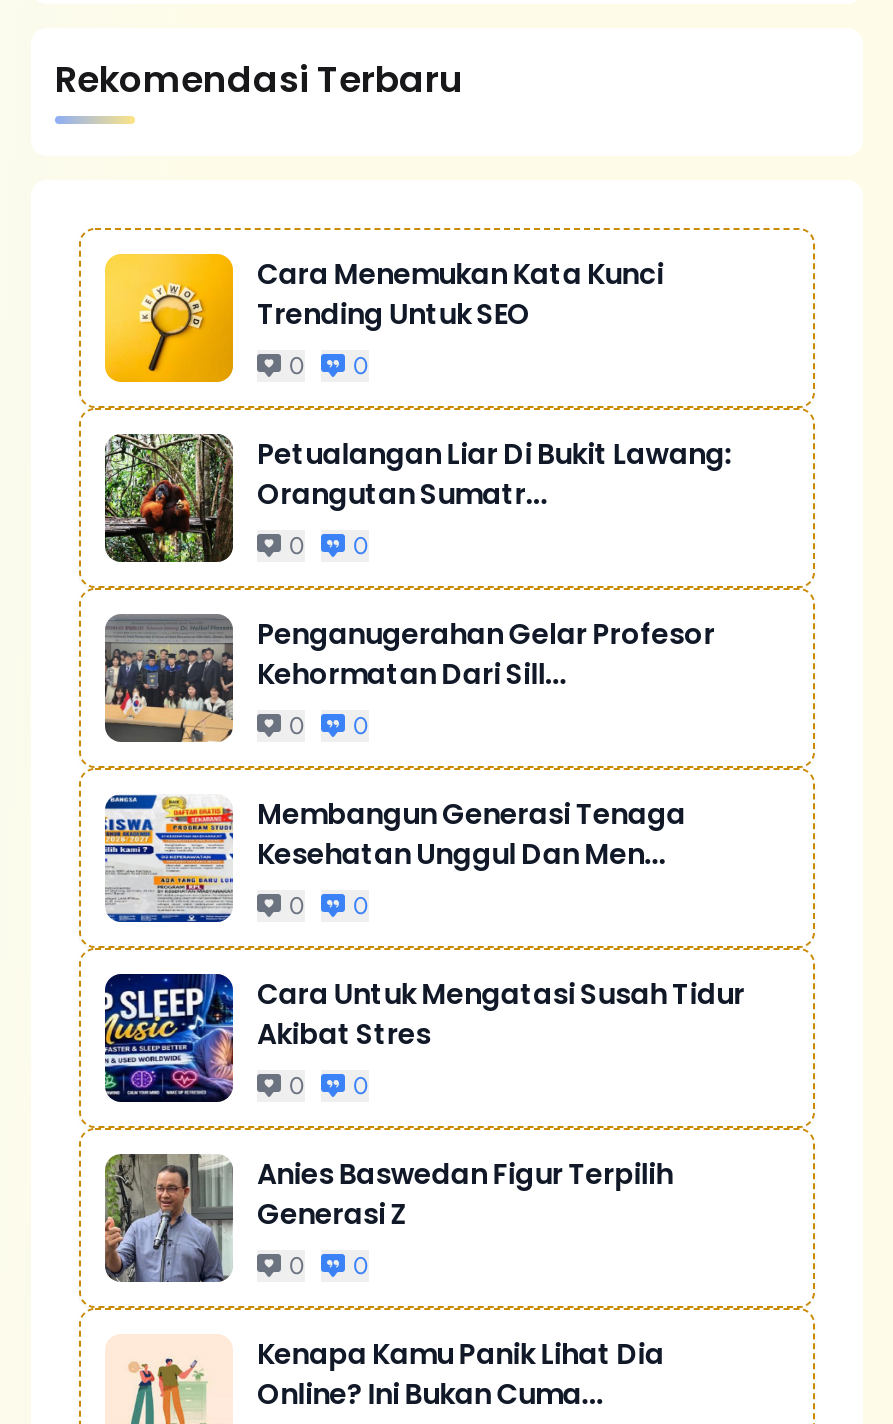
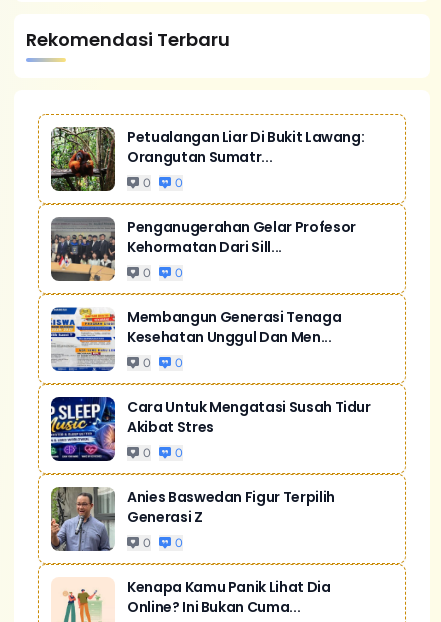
- [image]
- Cara Menemukan Kata Kunci
- Trending Untuk SEO
- 0
- 0
